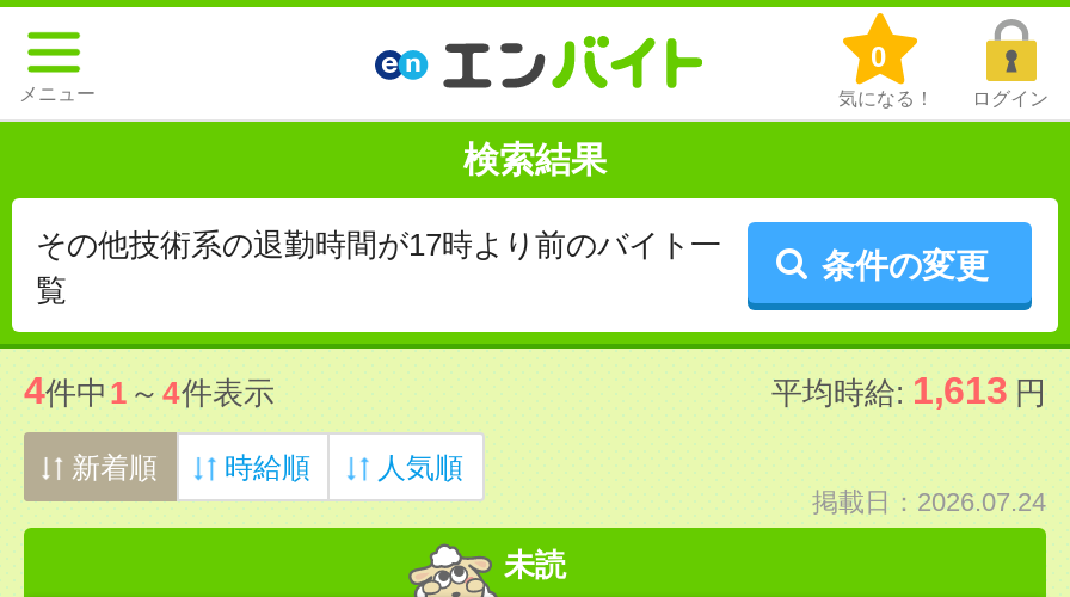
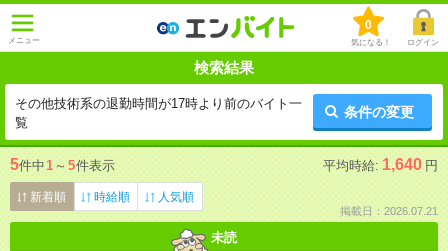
- 4件中1～4件表示
+ 5件中1～5件表示

- 平均時給: 1,613 円
+ 平均時給: 1,640 円

- 掲載日：2026.07.24
+ 掲載日：2026.07.21
